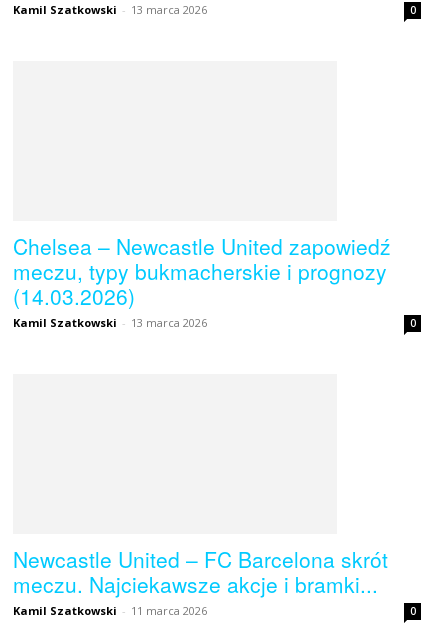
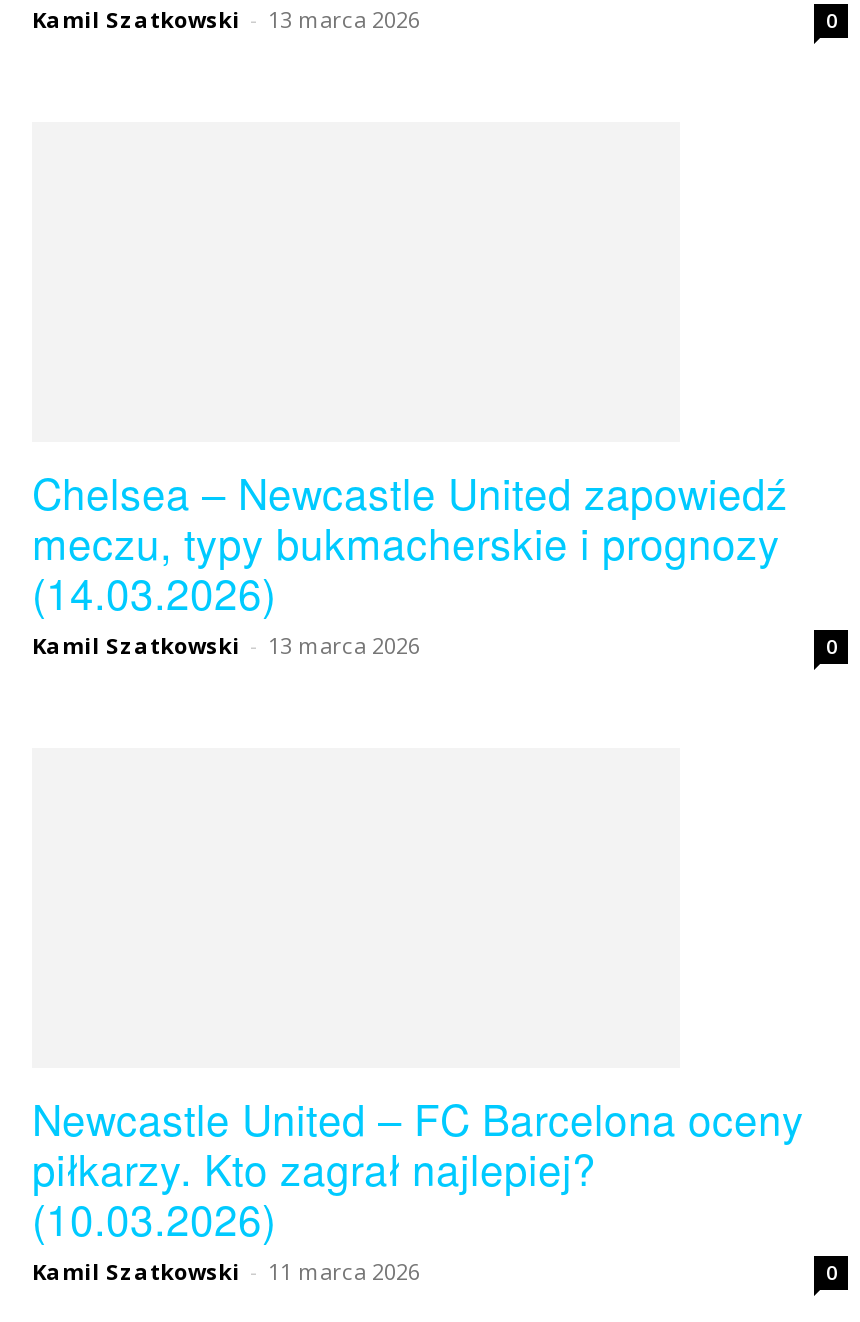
- Newcastle United – FC Barcelona skrót
- meczu. Najciekawsze akcje i bramki...
+ Newcastle United – FC Barcelona oceny
+ piłkarzy. Kto zagrał najlepiej?
+ (10.03.2026)
